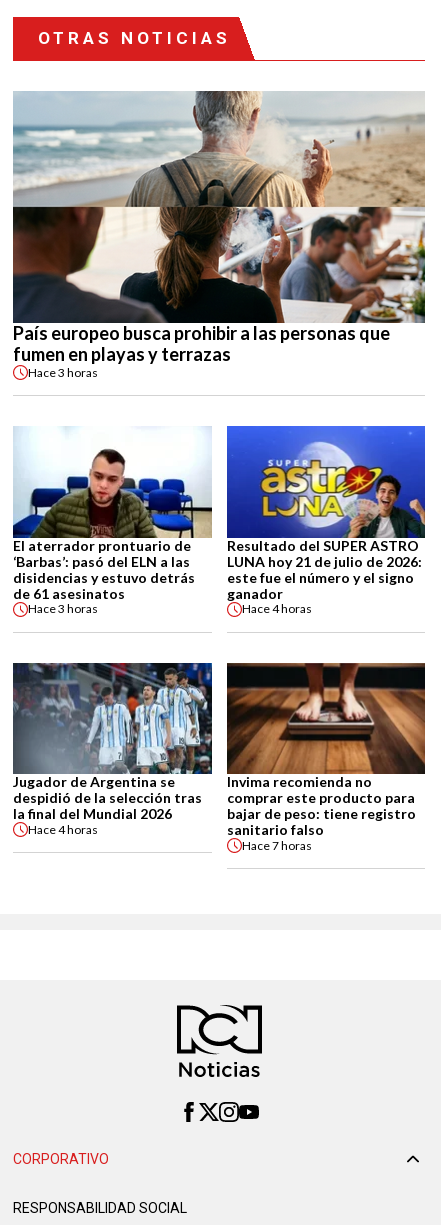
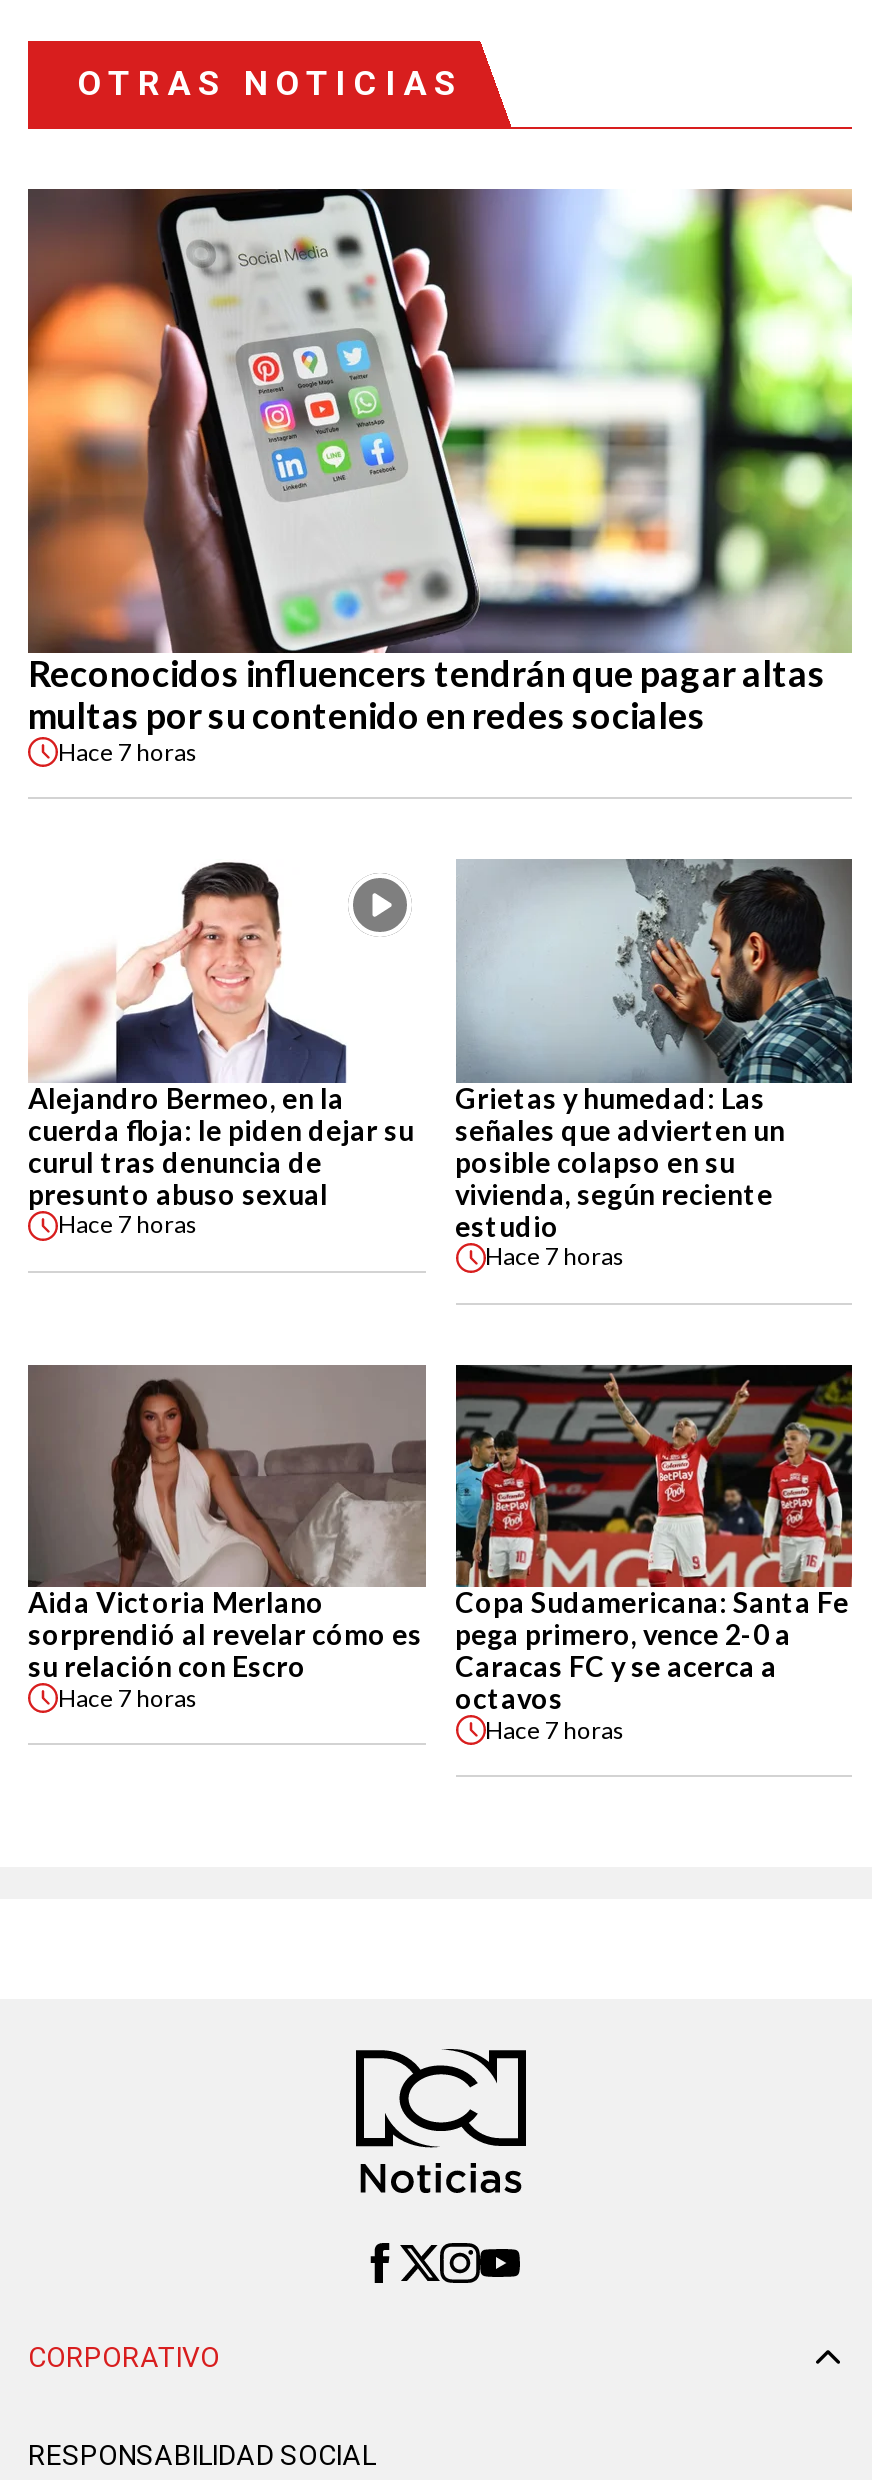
- [image]
- País europeo busca prohibir a las personas que
- fumen en playas y terrazas
- Hace 3 horas
+ [image]
+ Reconocidos influencers tendrán que pagar altas
+ multas por su contenido en redes sociales
+ Hace 7 horas

- [image]
- El aterrador prontuario de
- ‘Barbas’: pasó del ELN a las
- disidencias y estuvo detrás
- de 61 asesinatos
- Hace 3 horas
+ [image]
+ Alejandro Bermeo, en la
+ cuerda floja: le piden dejar su
+ curul tras denuncia de
+ presunto abuso sexual
+ Hace 7 horas

- [image]
- Resultado del SUPER ASTRO
- LUNA hoy 21 de julio de 2026:
- este fue el número y el signo
- ganador
- Hace 4 horas
+ [image]
+ Grietas y humedad: Las
+ señales que advierten un
+ posible colapso en su
+ vivienda, según reciente
+ estudio
+ Hace 7 horas

- [image]
- Jugador de Argentina se
- despidió de la selección tras
- la final del Mundial 2026
- Hace 4 horas
+ [image]
+ Aida Victoria Merlano
+ sorprendió al revelar cómo es
+ su relación con Escro
+ Hace 7 horas

- [image]
- Invima recomienda no
- comprar este producto para
- bajar de peso: tiene registro
- sanitario falso
+ [image]
+ Copa Sudamericana: Santa Fe
+ pega primero, vence 2-0 a
+ Caracas FC y se acerca a
+ octavos
